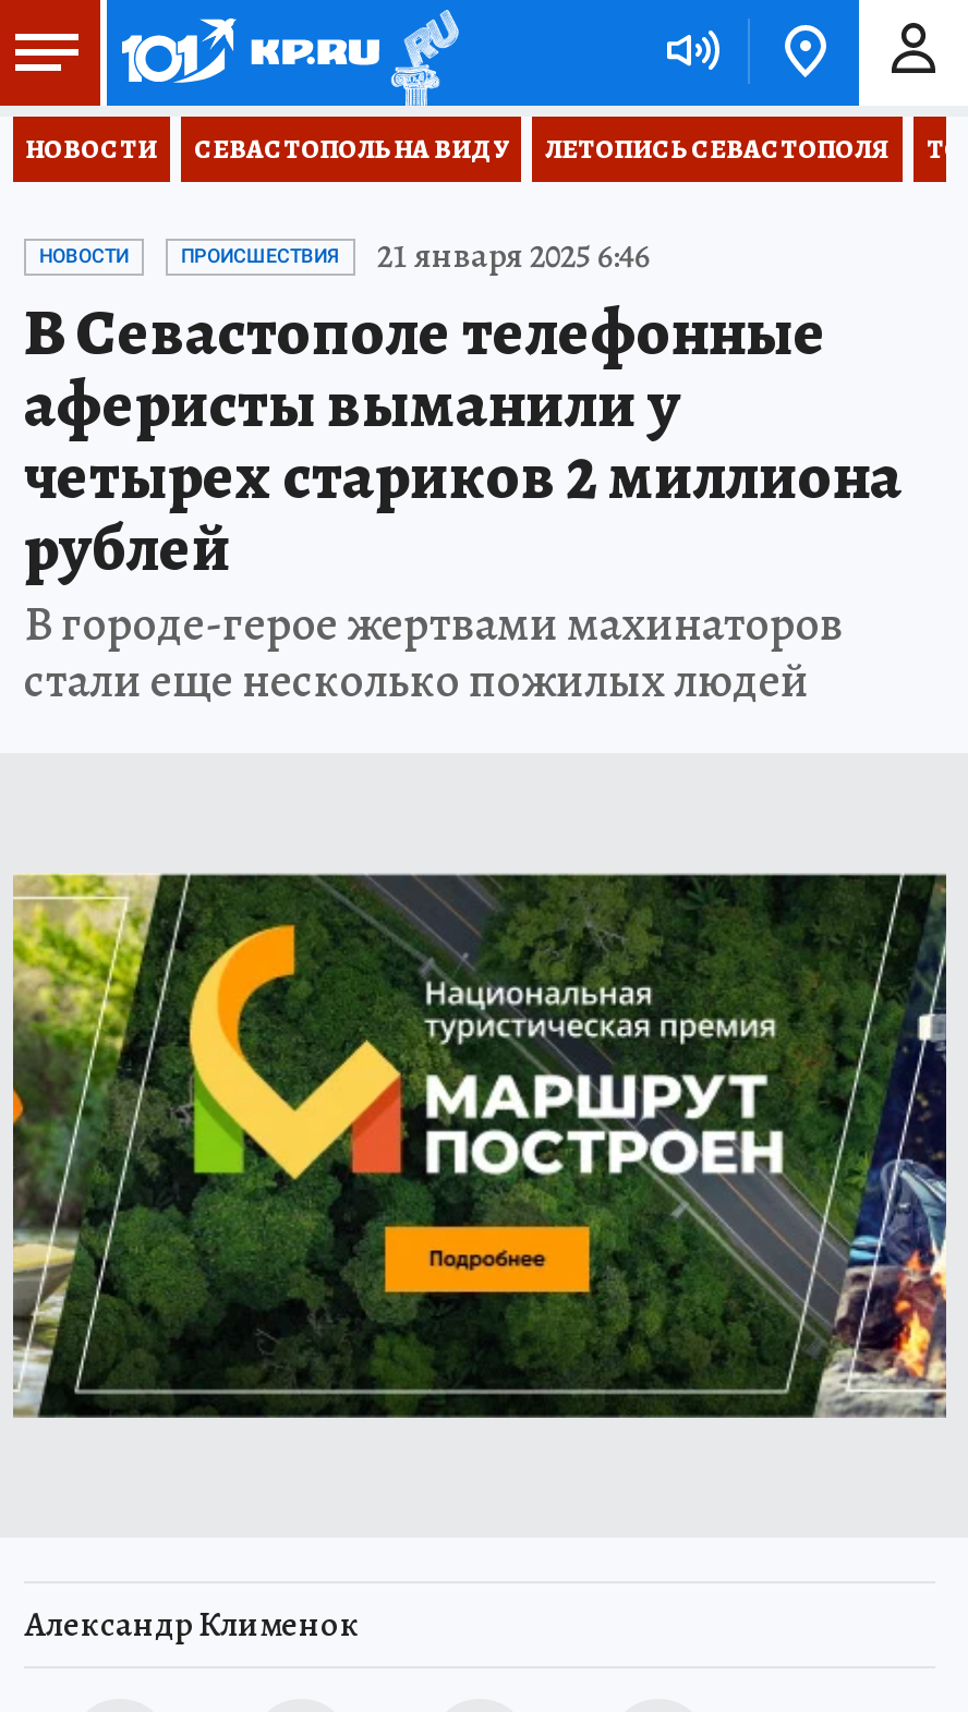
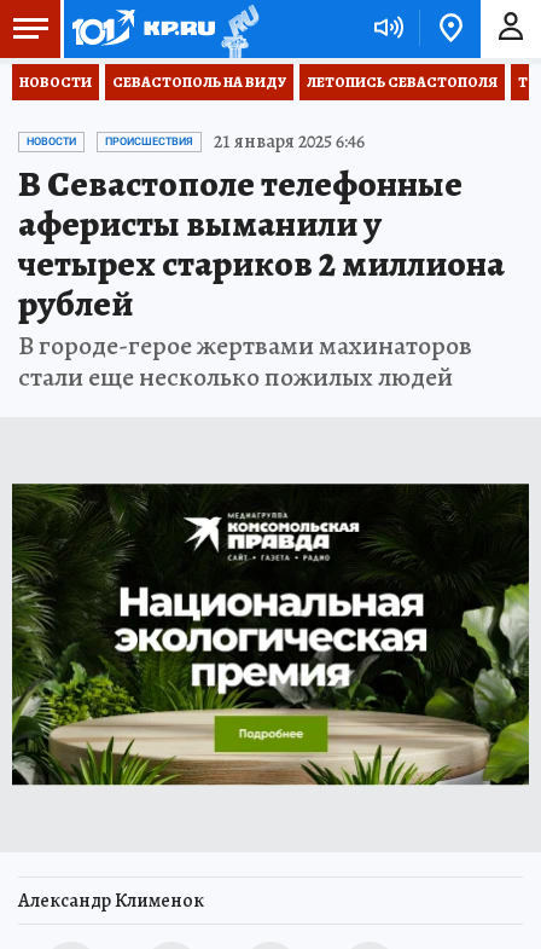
- [image]
+ [image]
